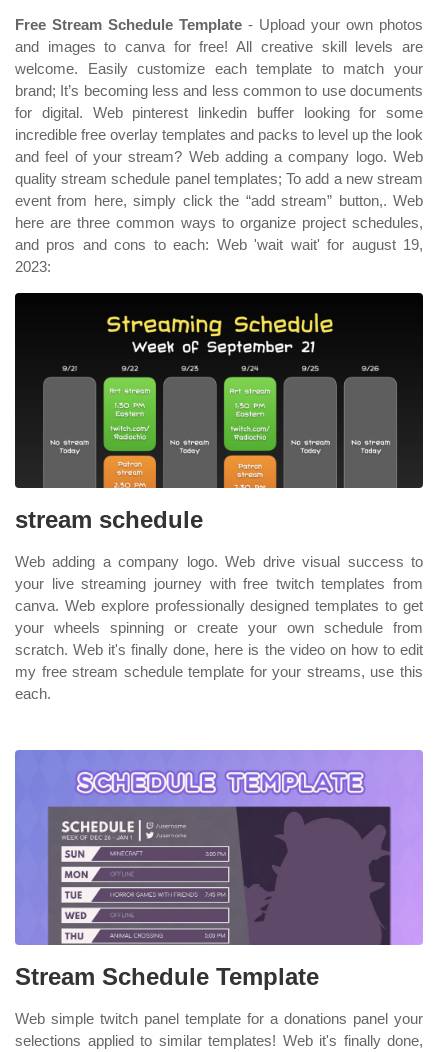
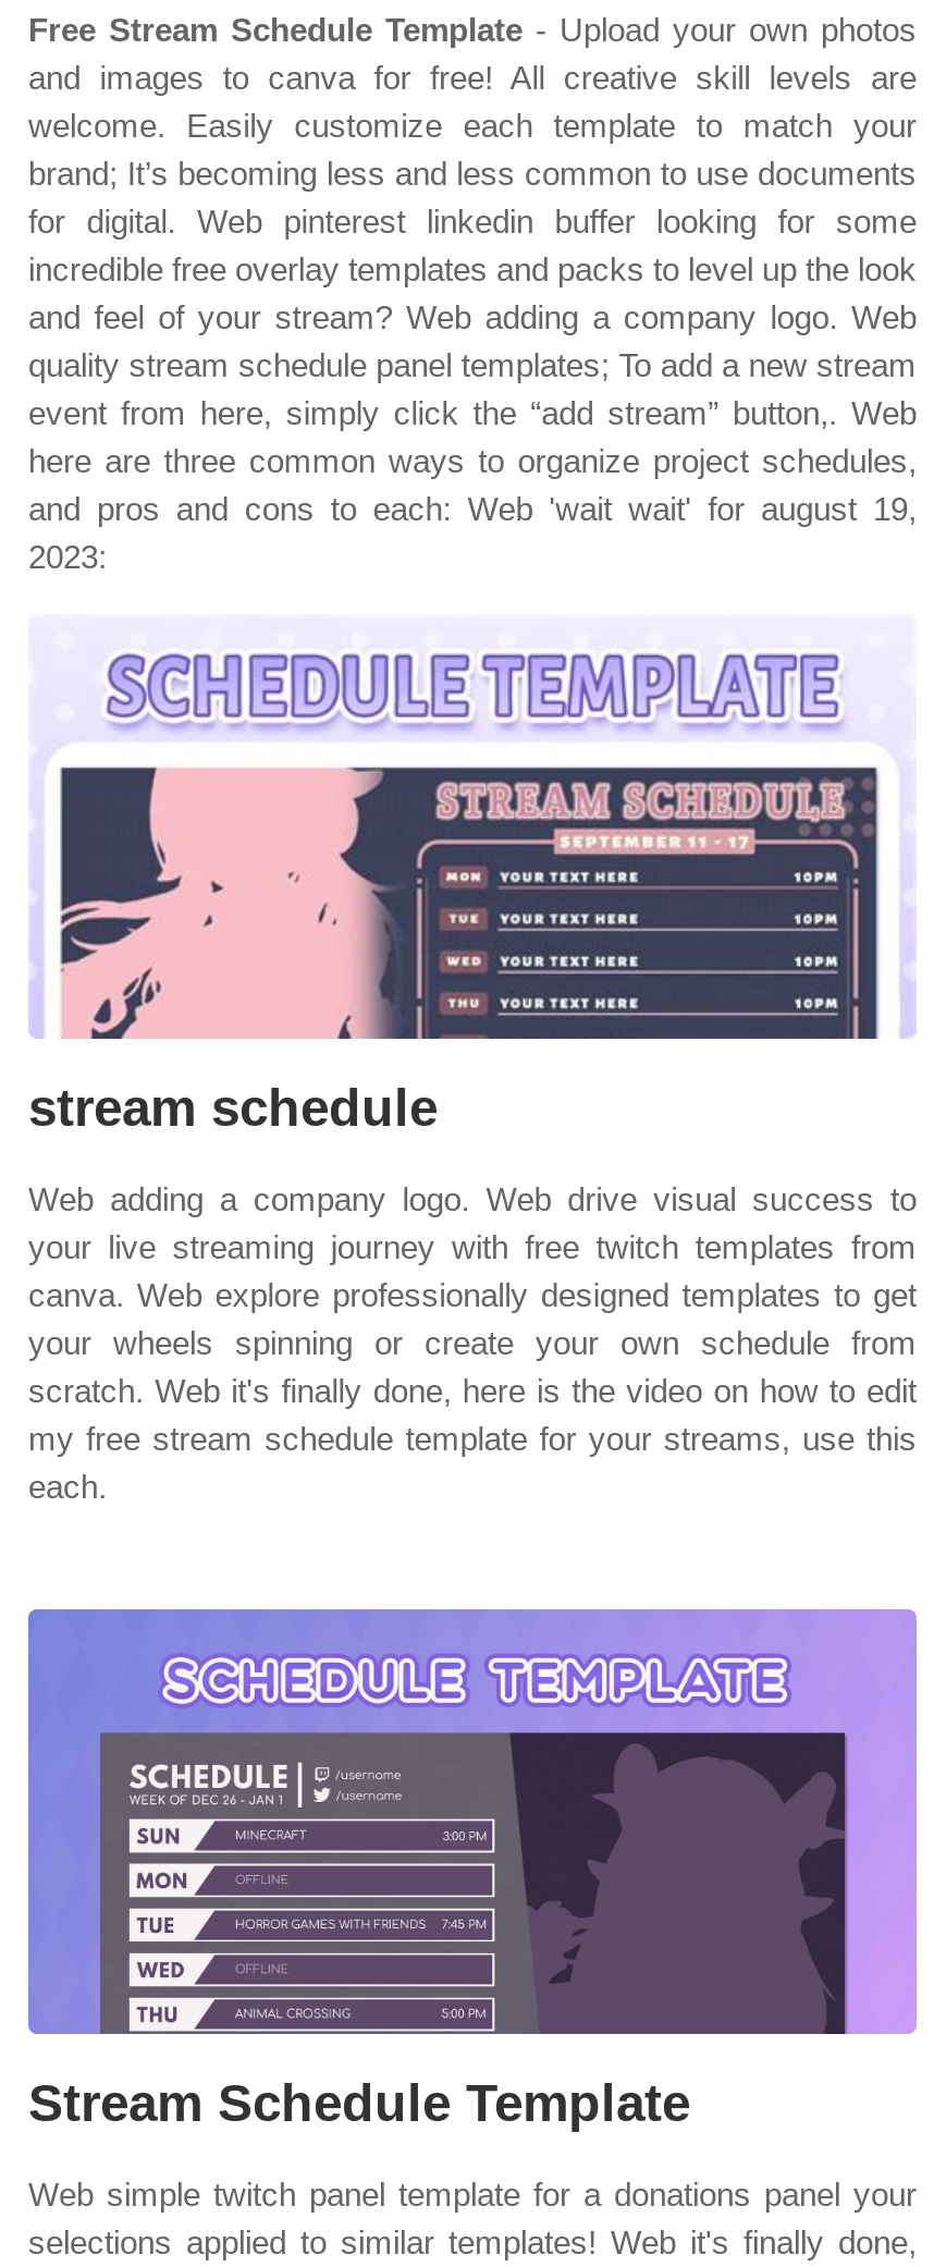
- [image]
+ [image]
